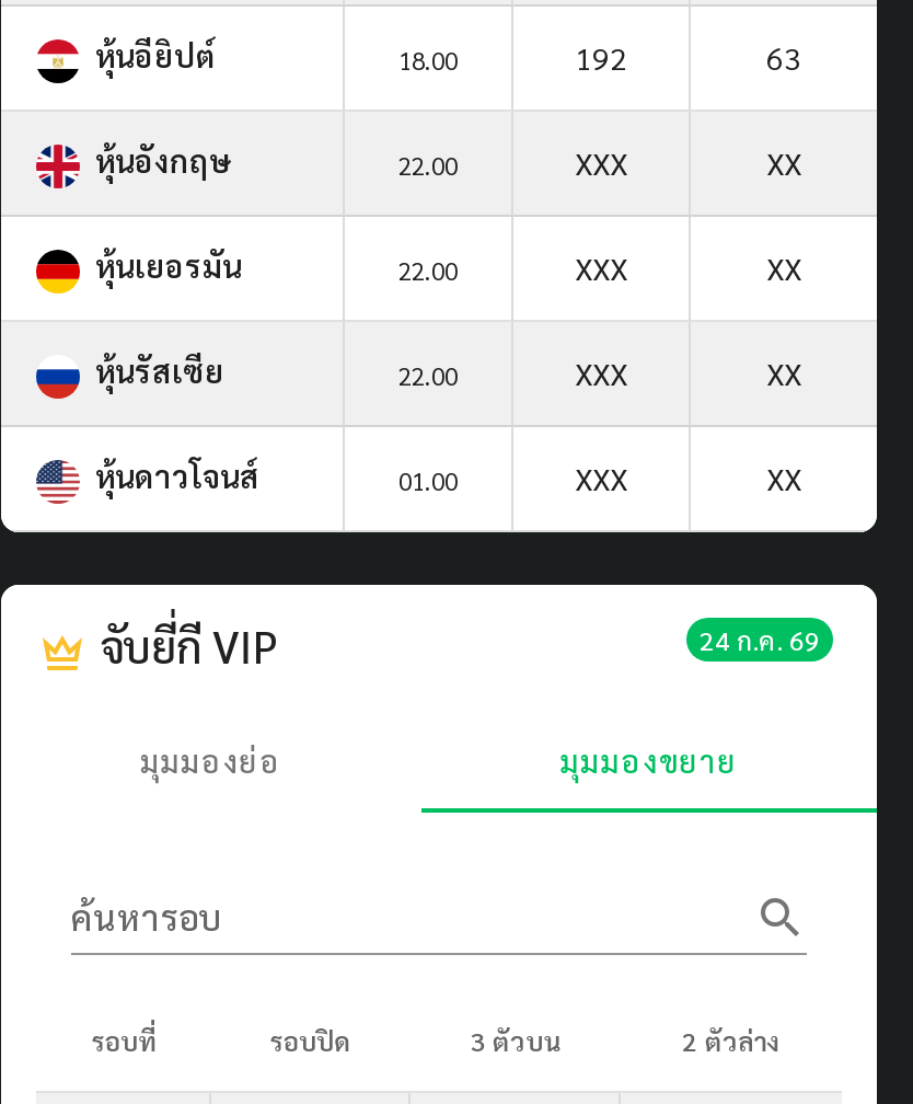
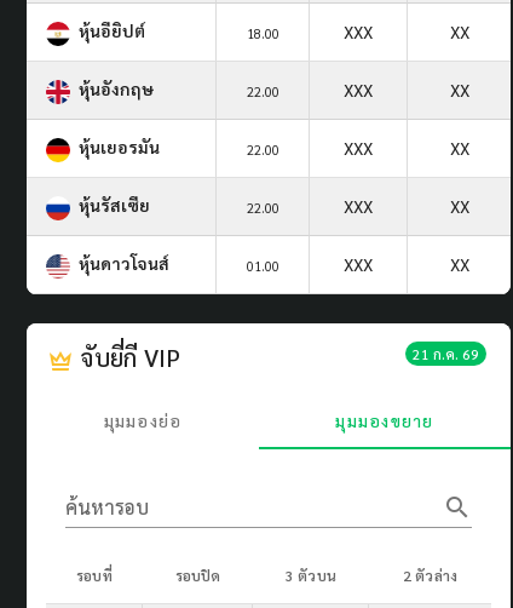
- 192
- 63
+ XXX
+ XX

- 24 ก.ค. 69
+ 21 ก.ค. 69
